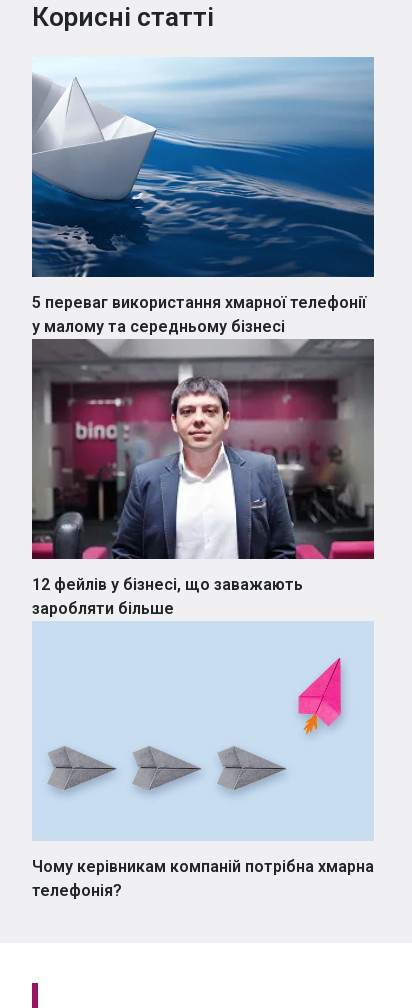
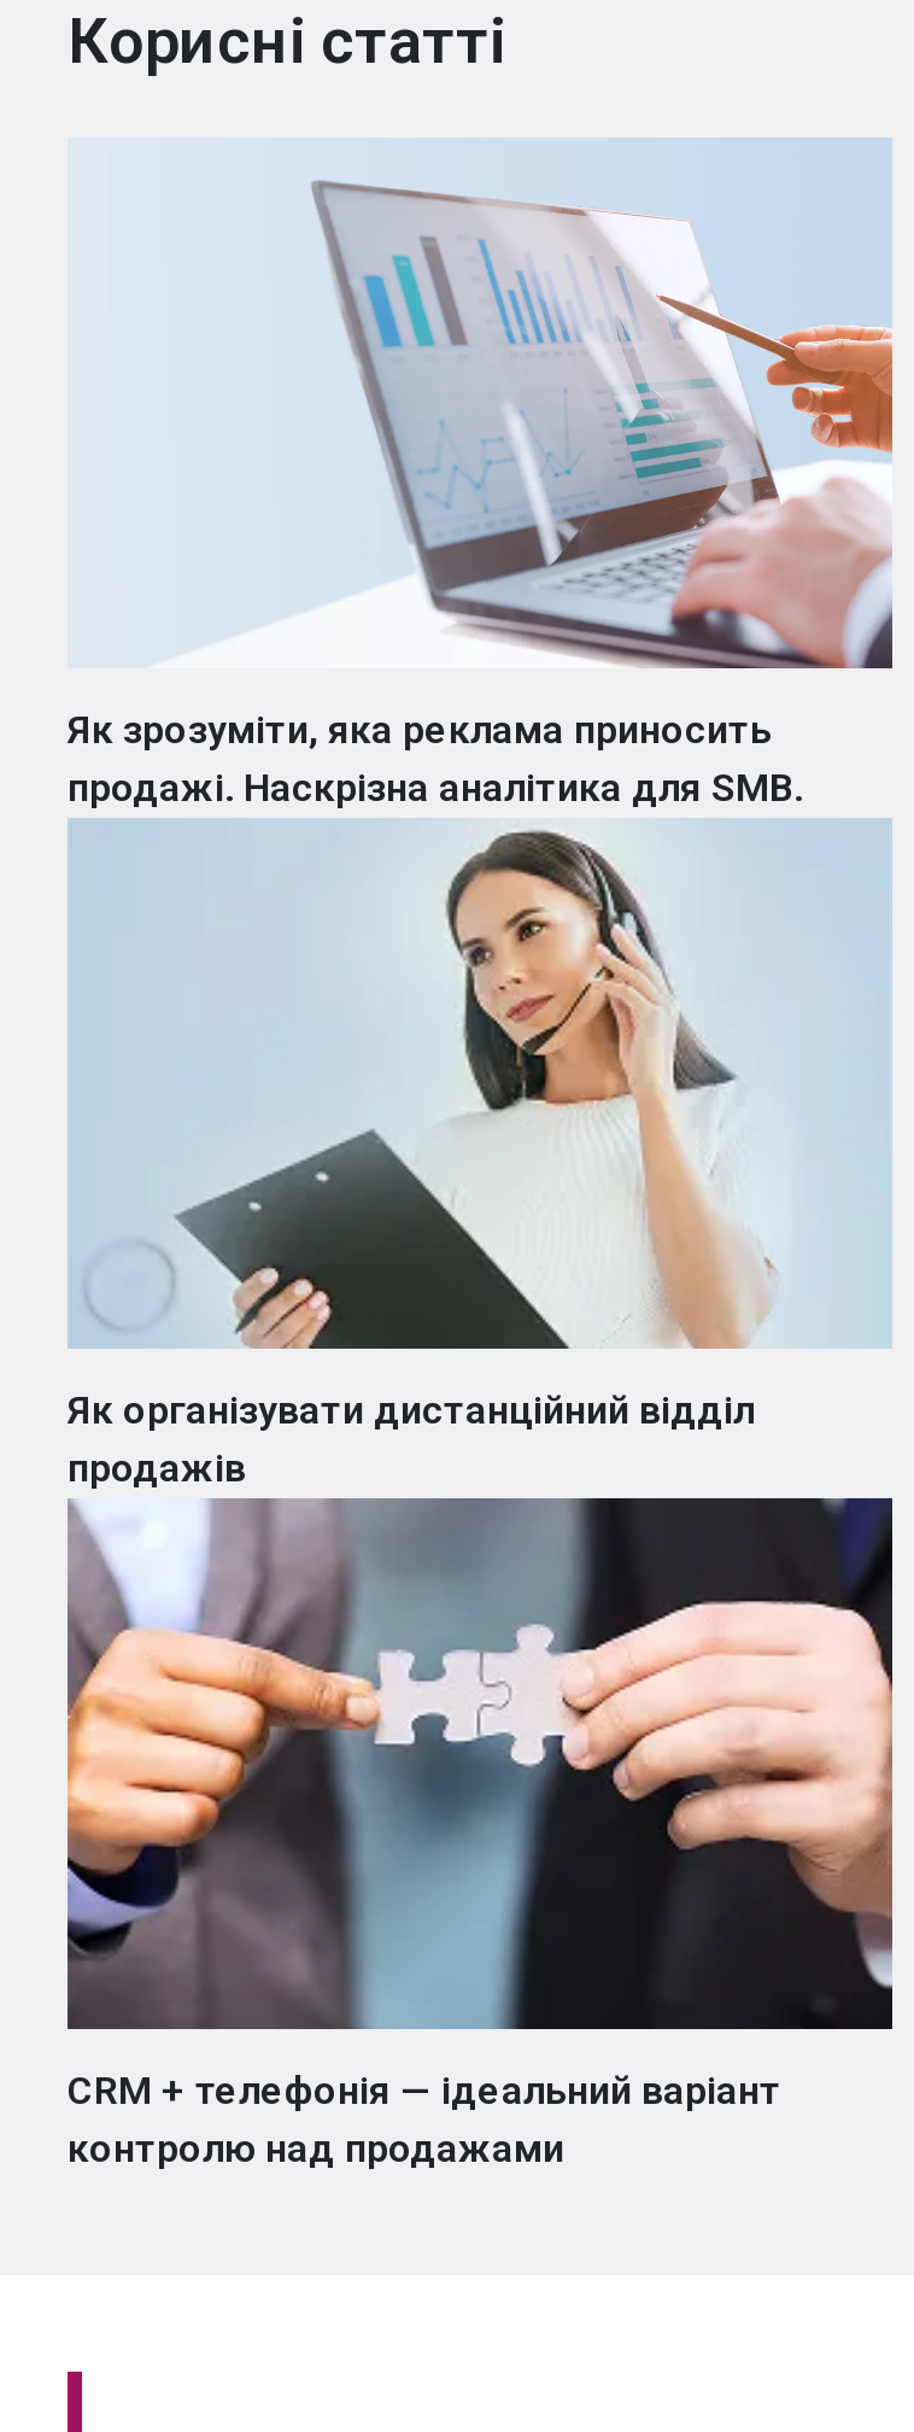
- [image]
- 5 переваг використання хмарної телефонії
- у малому та середньому бізнесі
+ [image]
+ Як зрозуміти, яка реклама приносить
+ продажі. Наскрізна аналітика для SMB.

- [image]
- 12 фейлів у бізнесі, що заважають
- заробляти більше
+ [image]
+ Як організувати дистанційний відділ
+ продажів

- [image]
- Чому керівникам компаній потрібна хмарна
- телефонія?
+ [image]
+ CRM + телефонія — ідеальний варіант
+ контролю над продажами
